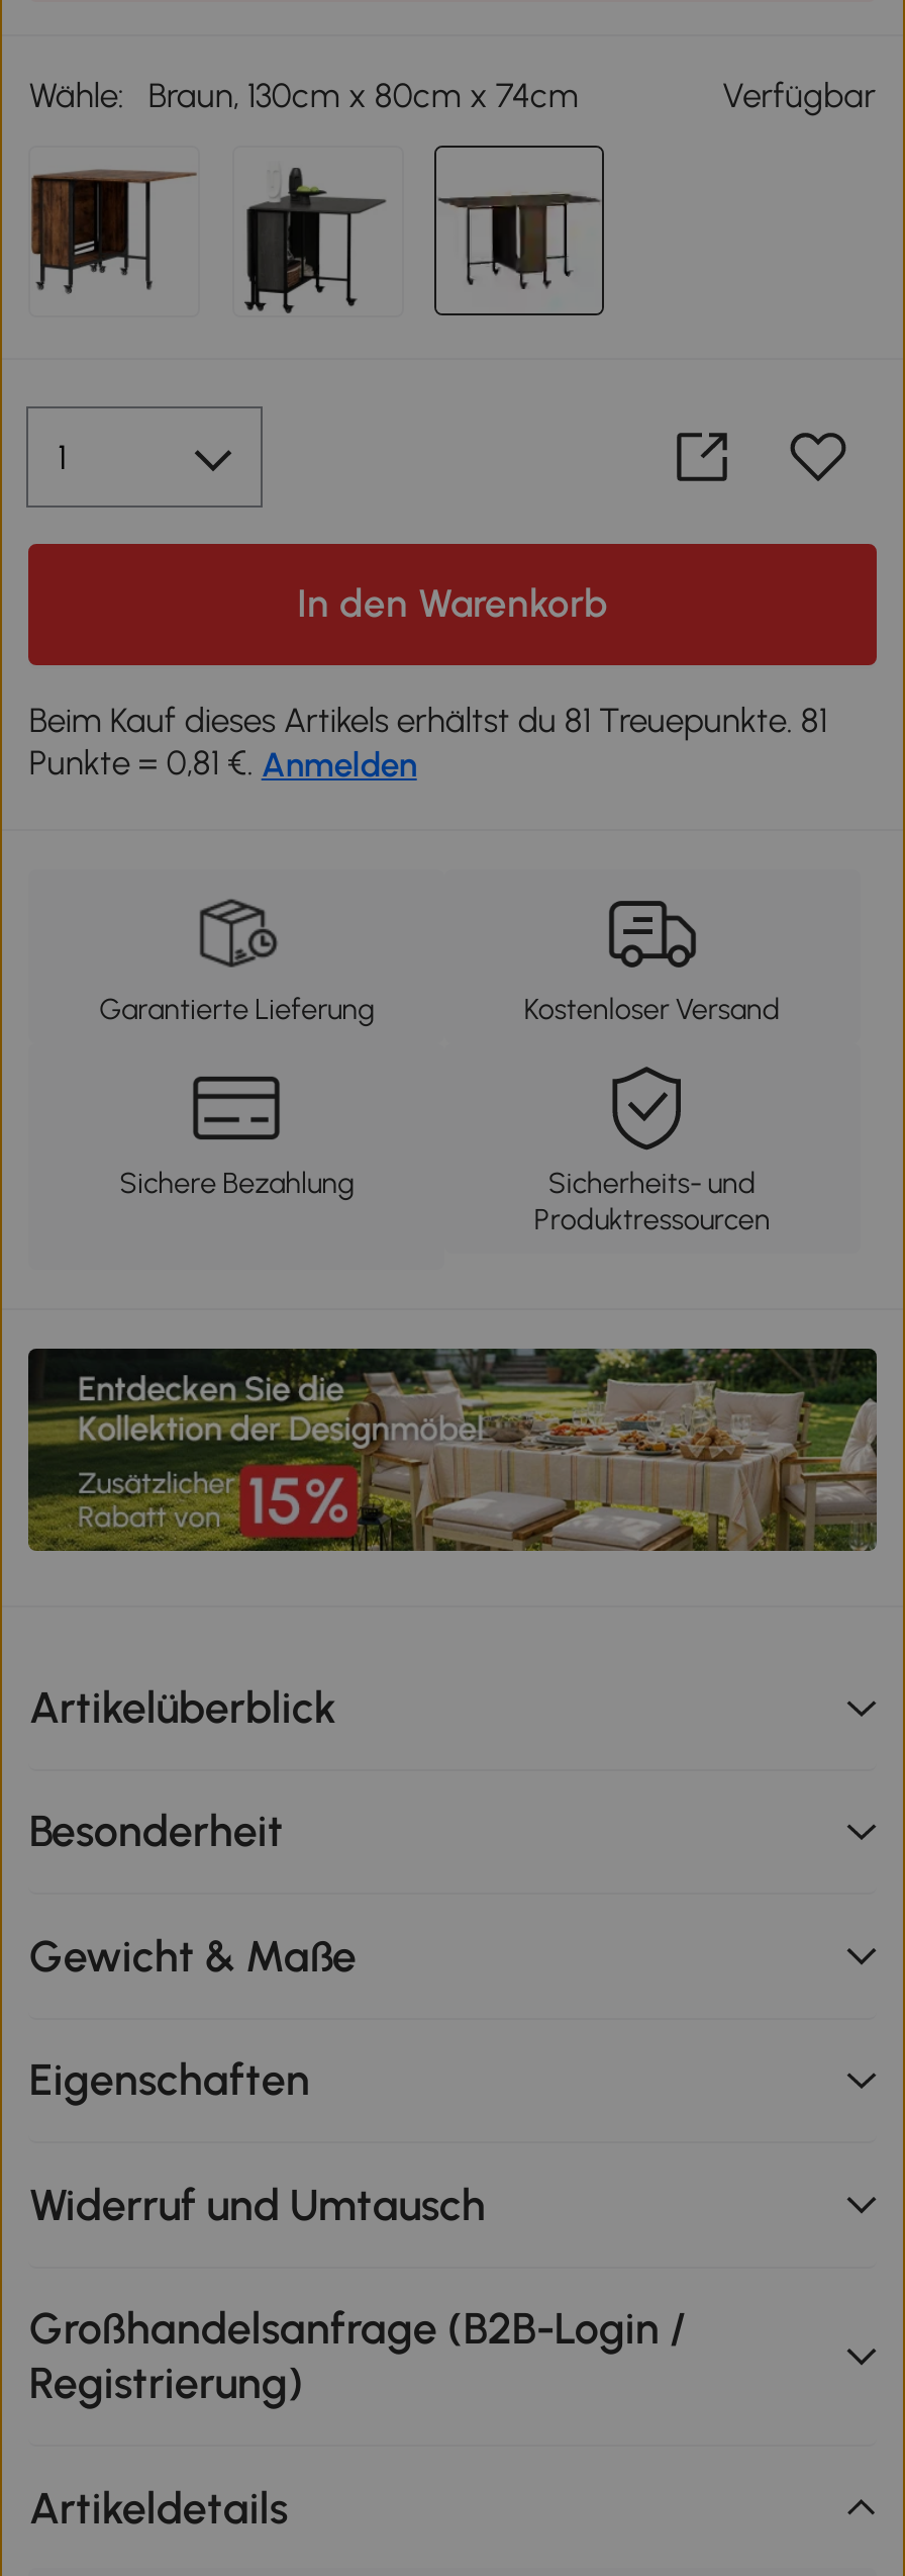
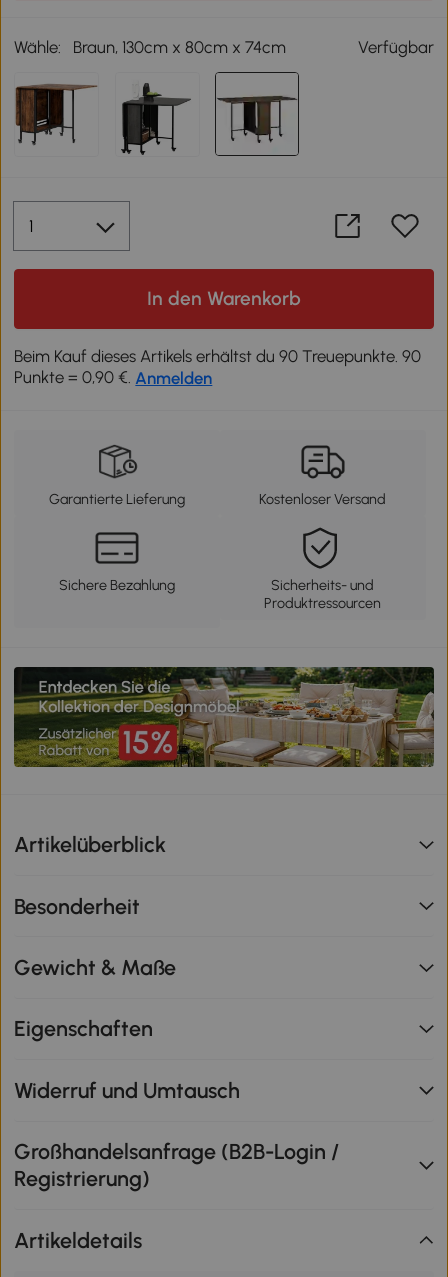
- Beim Kauf dieses Artikels erhältst du 81 Treuepunkte. 81
+ Beim Kauf dieses Artikels erhältst du 90 Treuepunkte. 90

- Punkte = 0,81 €. Anmelden
+ Punkte = 0,90 €. Anmelden
